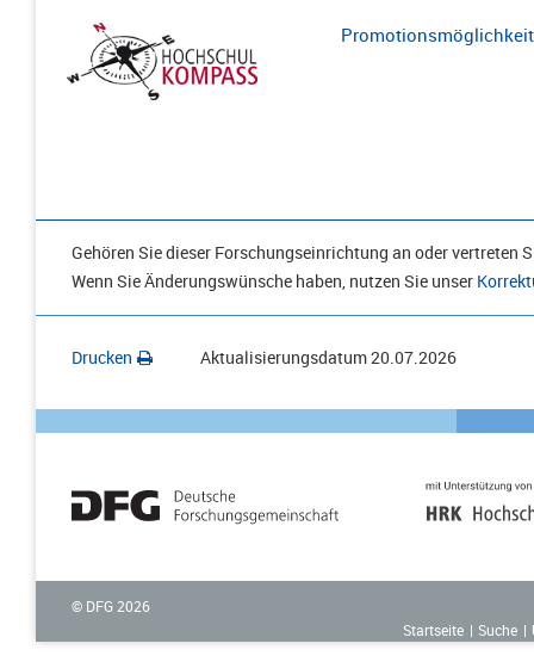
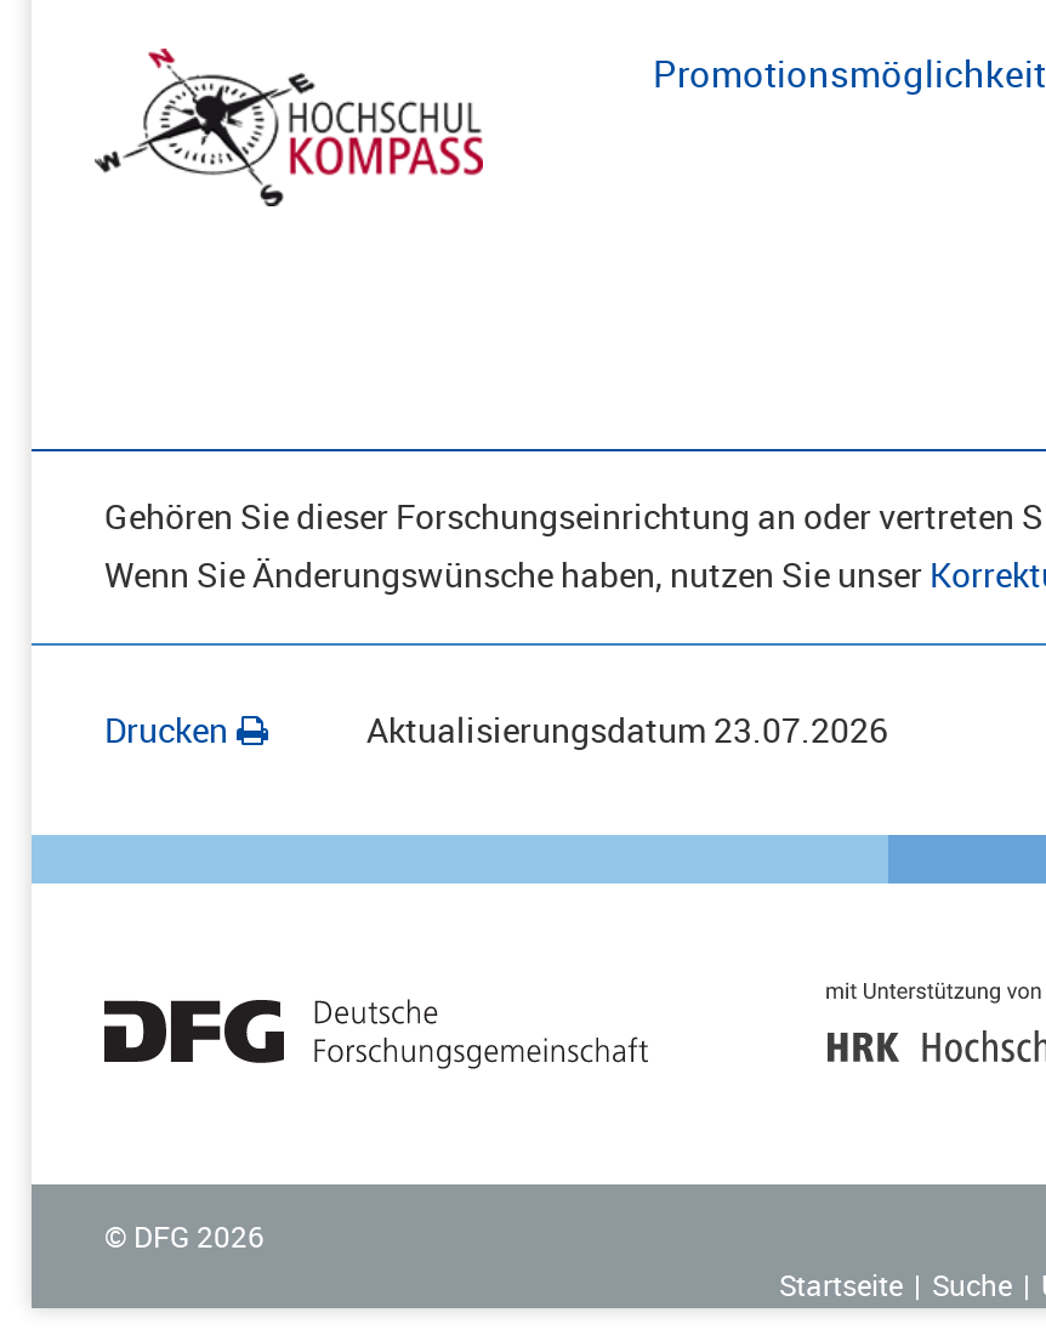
- Aktualisierungsdatum 20.07.2026
+ Aktualisierungsdatum 23.07.2026
